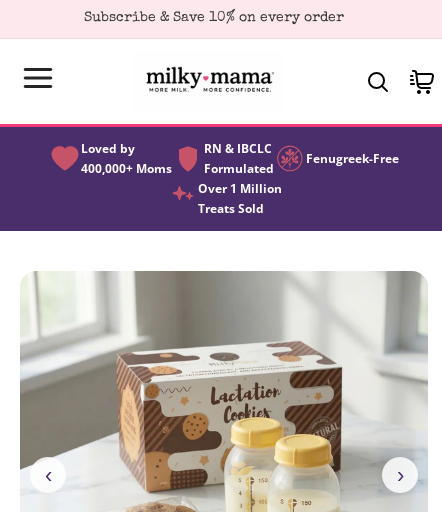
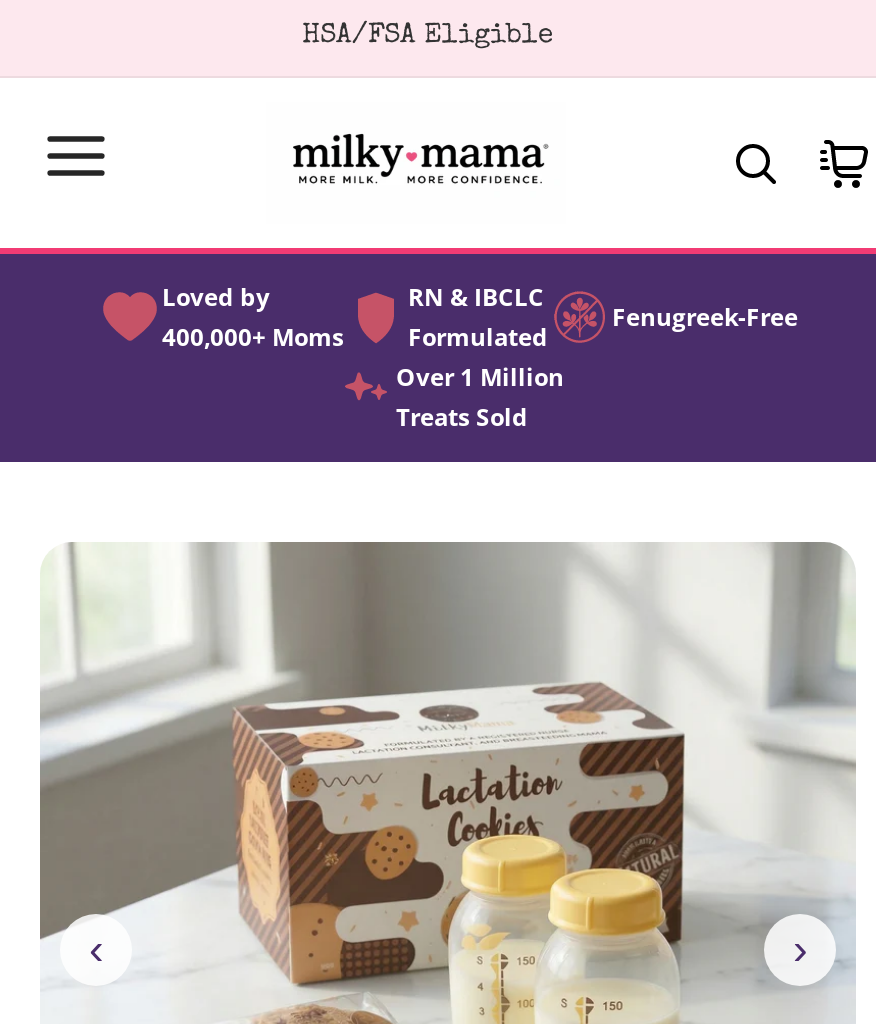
- Subscribe & Save 10% on every order
+ HSA/FSA Eligible
